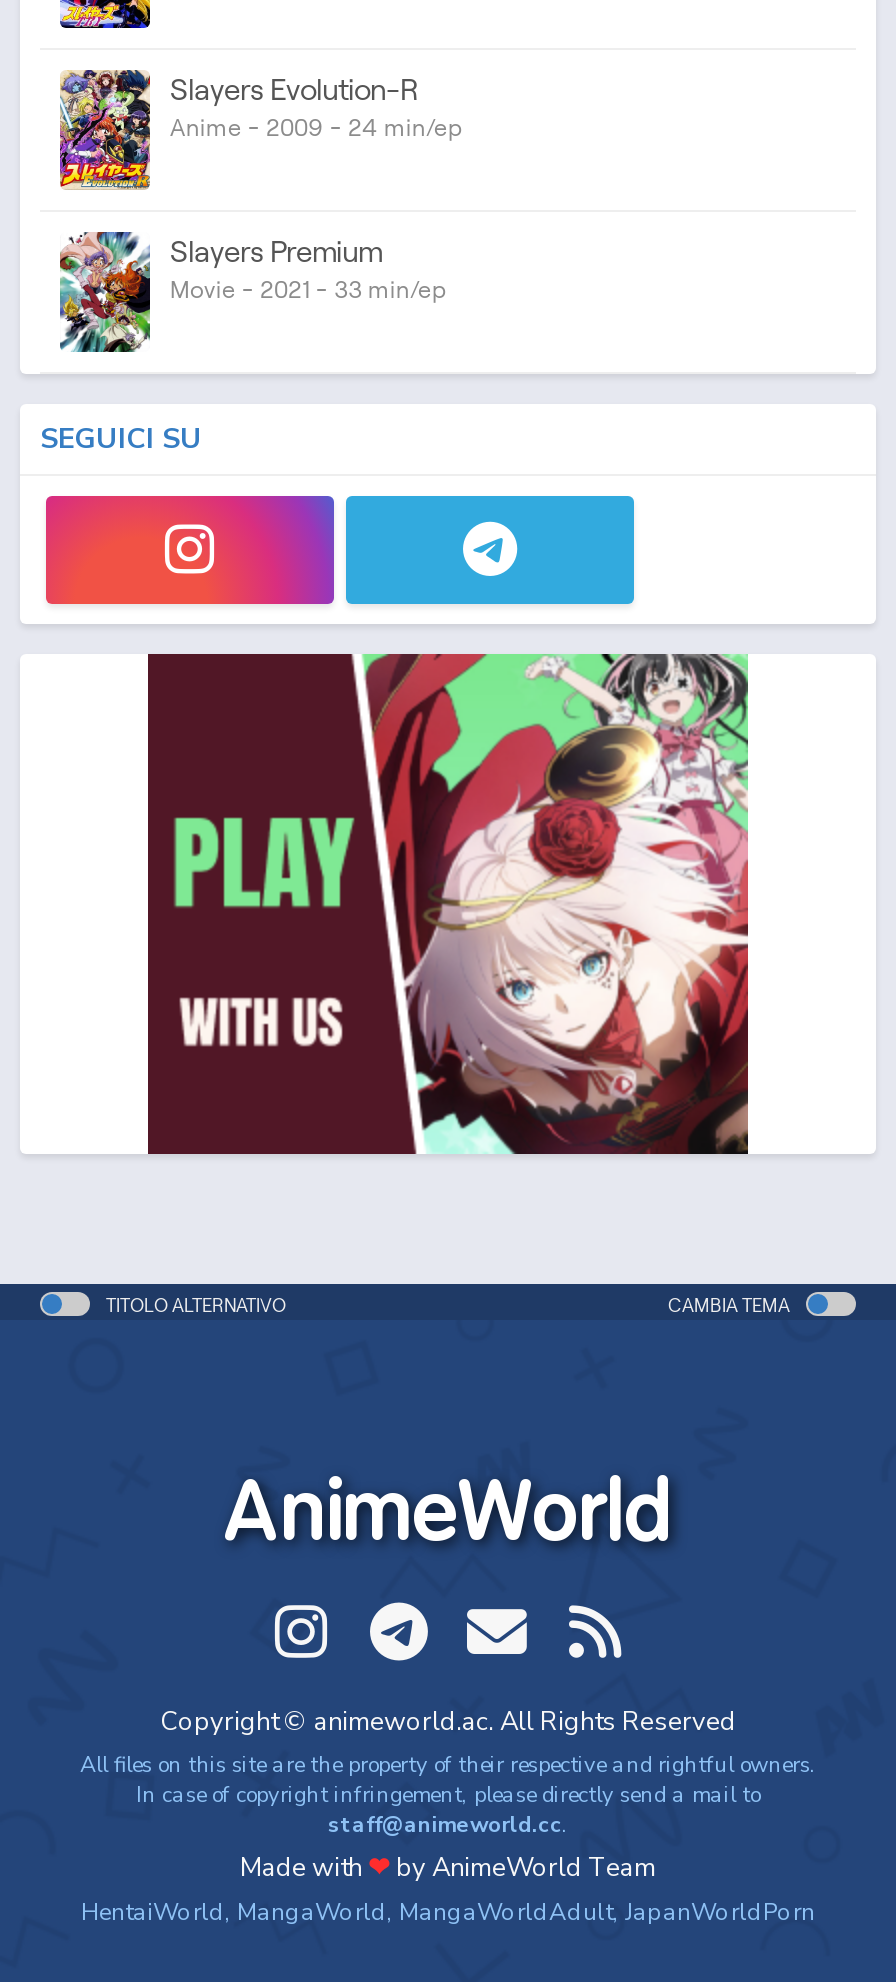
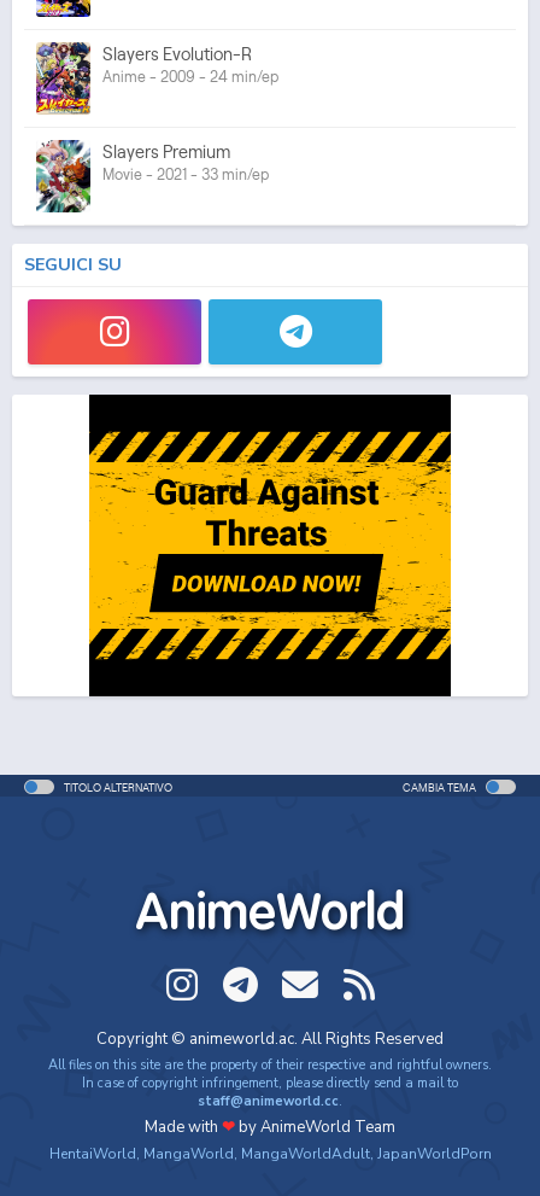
- [image]
+ [image]
